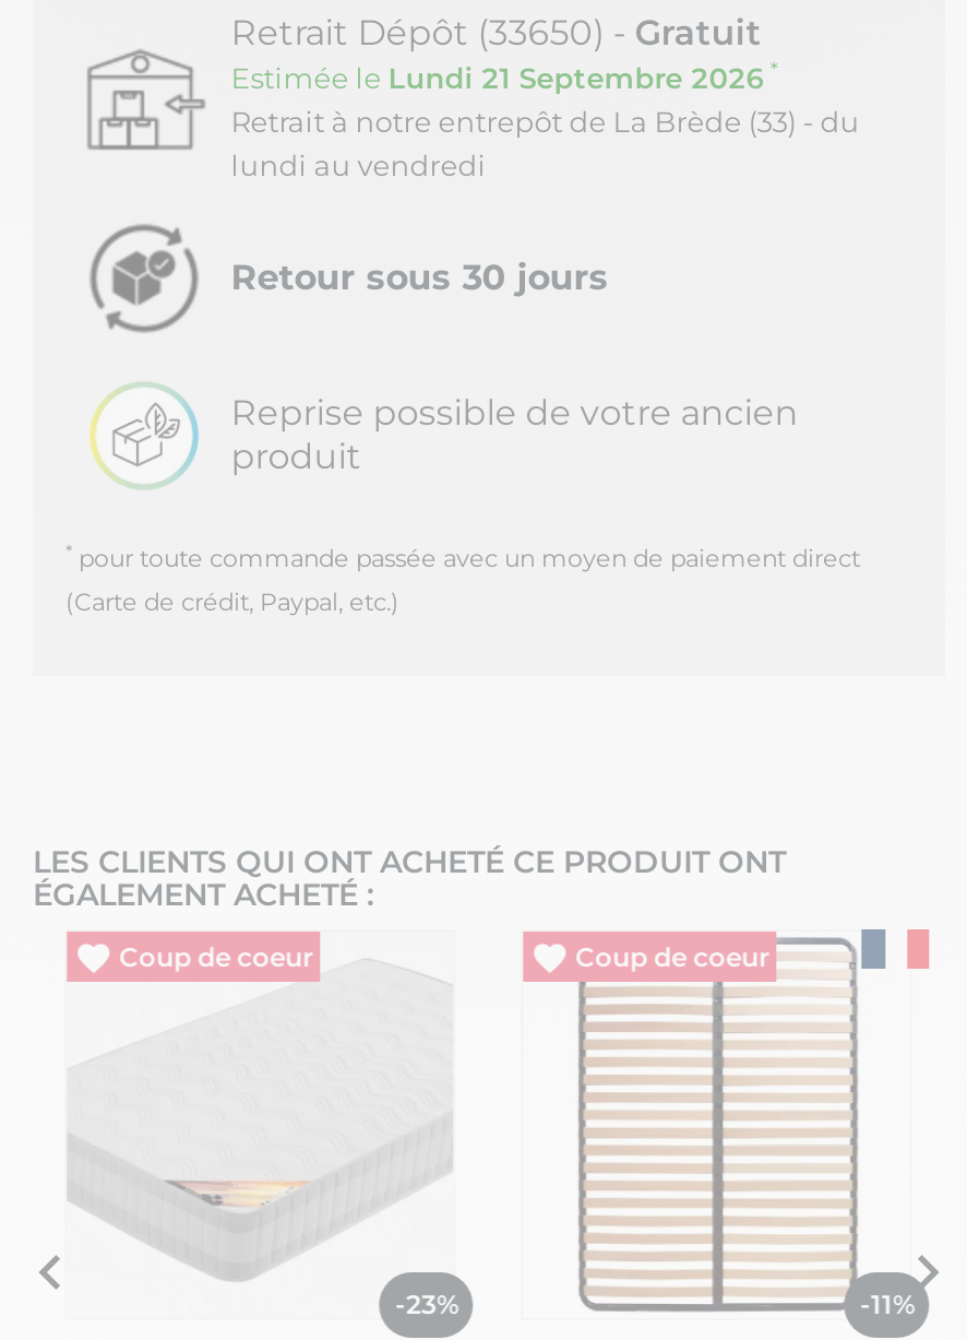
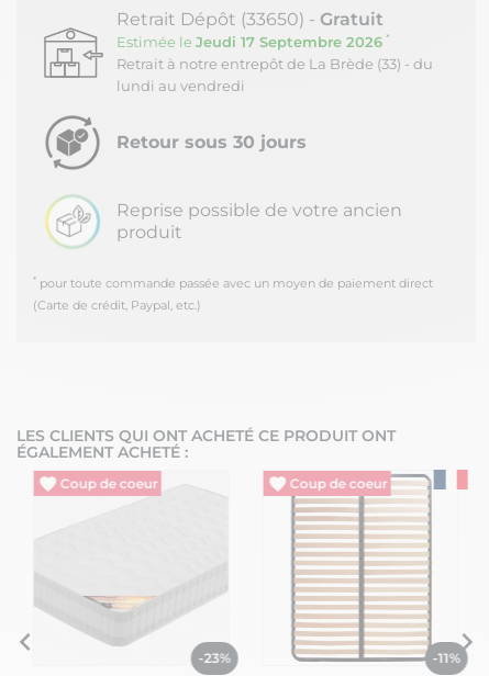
- Estimée le Lundi 21 Septembre 2026 *
+ Estimée le Jeudi 17 Septembre 2026 *
